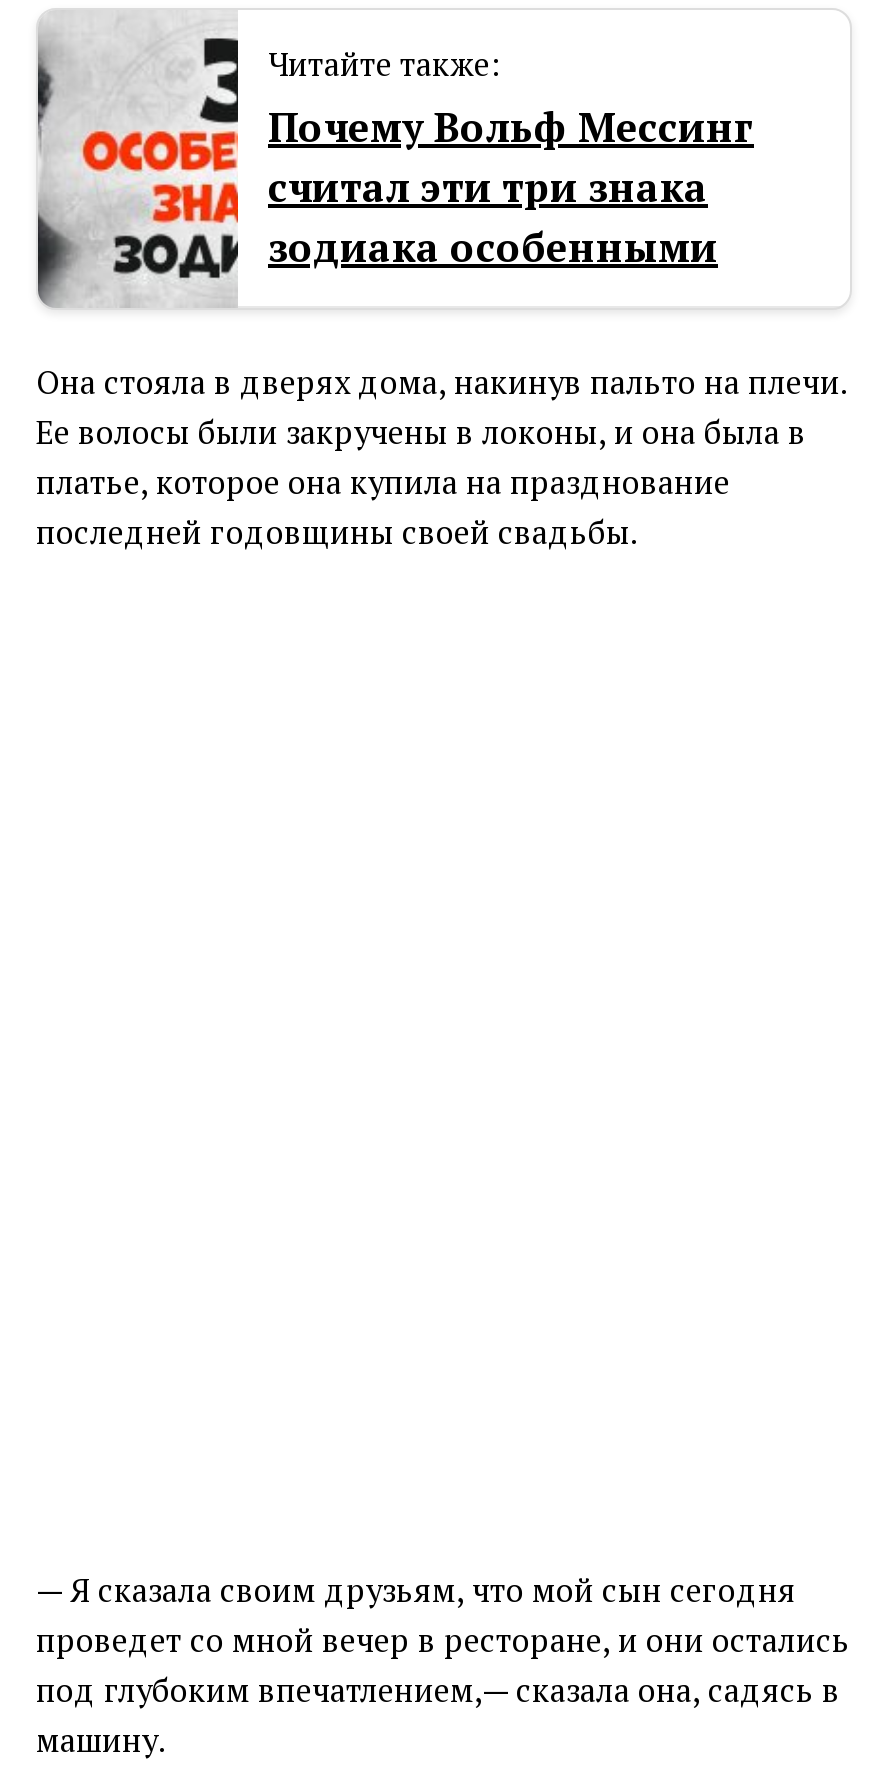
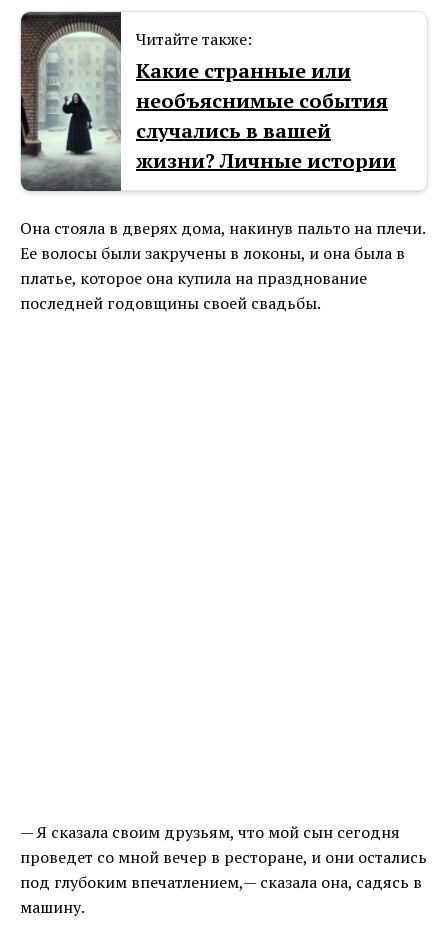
- [image]
- Почему Вольф Мессинг
- считал эти три знака
- зодиака особенными
+ [image]
+ Какие странные или
+ необъяснимые события
+ случались в вашей
+ жизни? Личные истории
